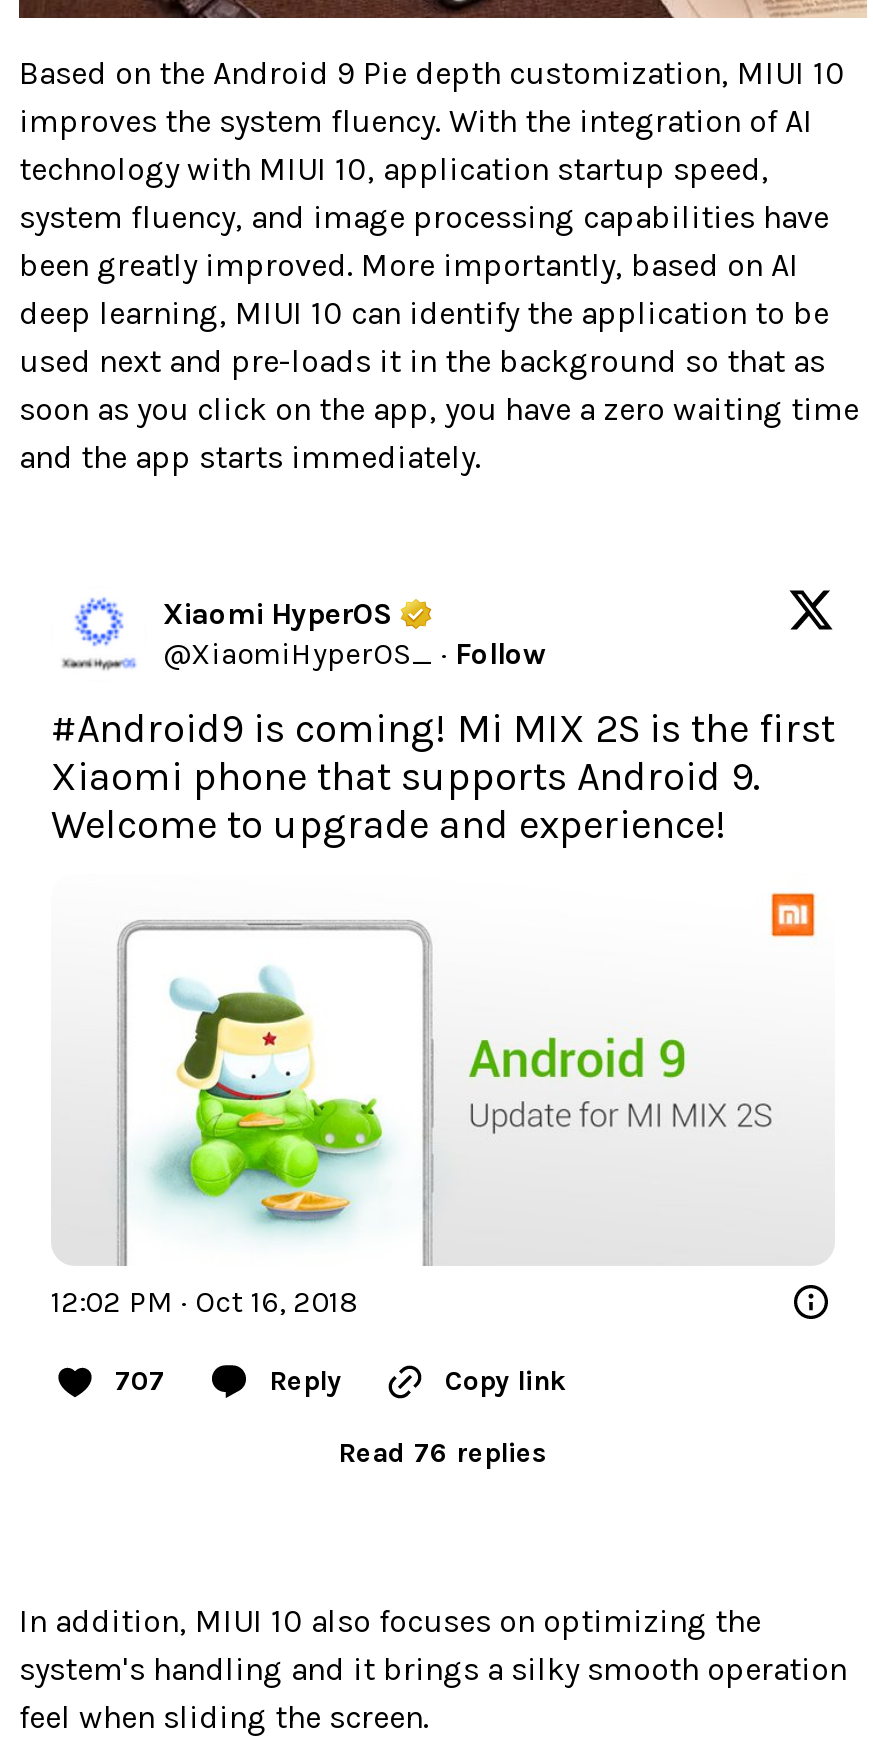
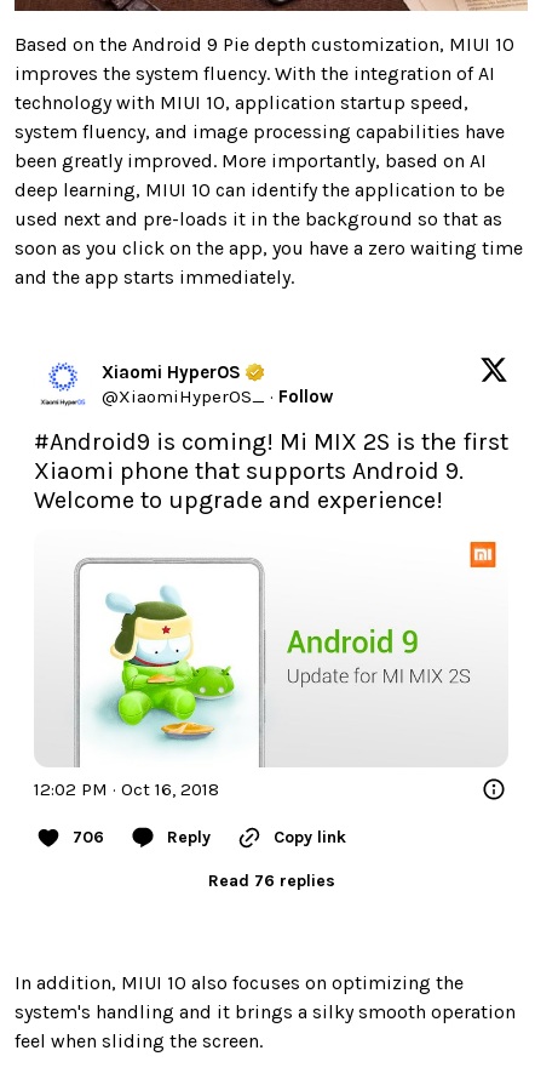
- 707
+ 706
